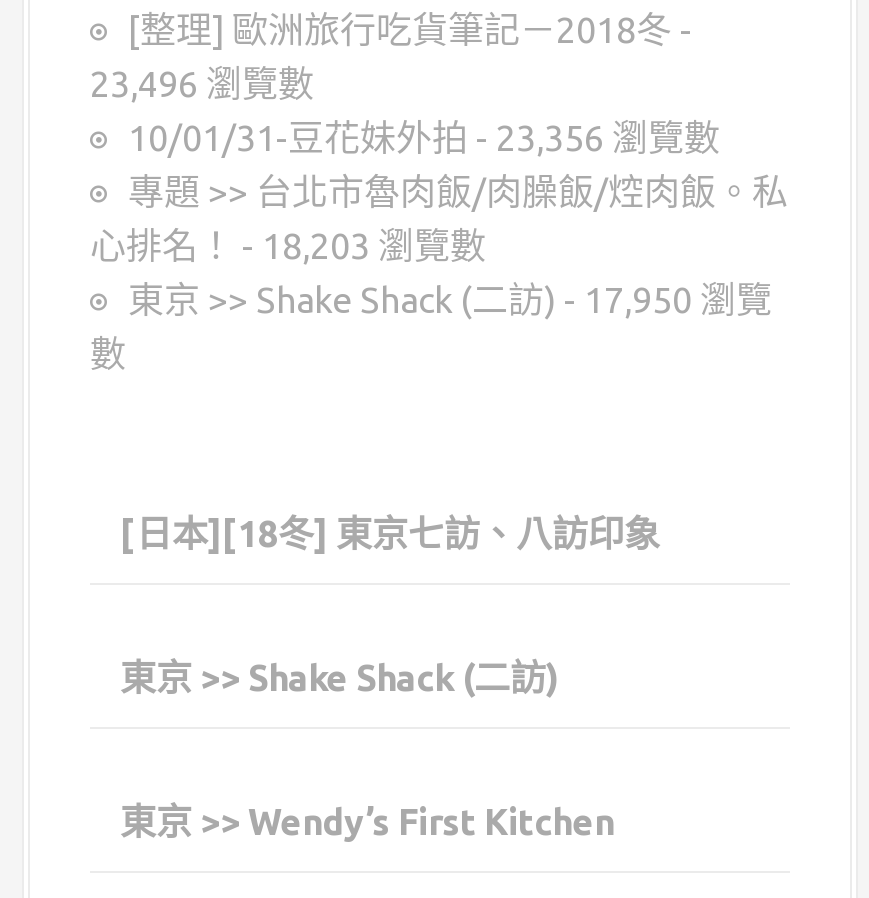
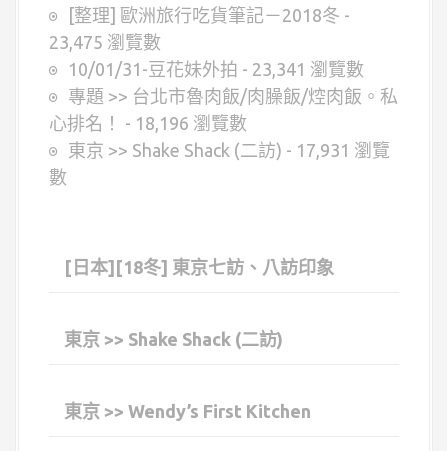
- 23,496 瀏覽數
+ 23,475 瀏覽數

- 10/01/31-豆花妹外拍- 23,356 瀏覽數
+ 10/01/31-豆花妹外拍- 23,341 瀏覽數

- 心排名！- 18,203 瀏覽數
+ 心排名！- 18,196 瀏覽數

- 東京 >> Shake Shack (二訪) - 17,950 瀏覽
+ 東京 >> Shake Shack (二訪) - 17,931 瀏覽
